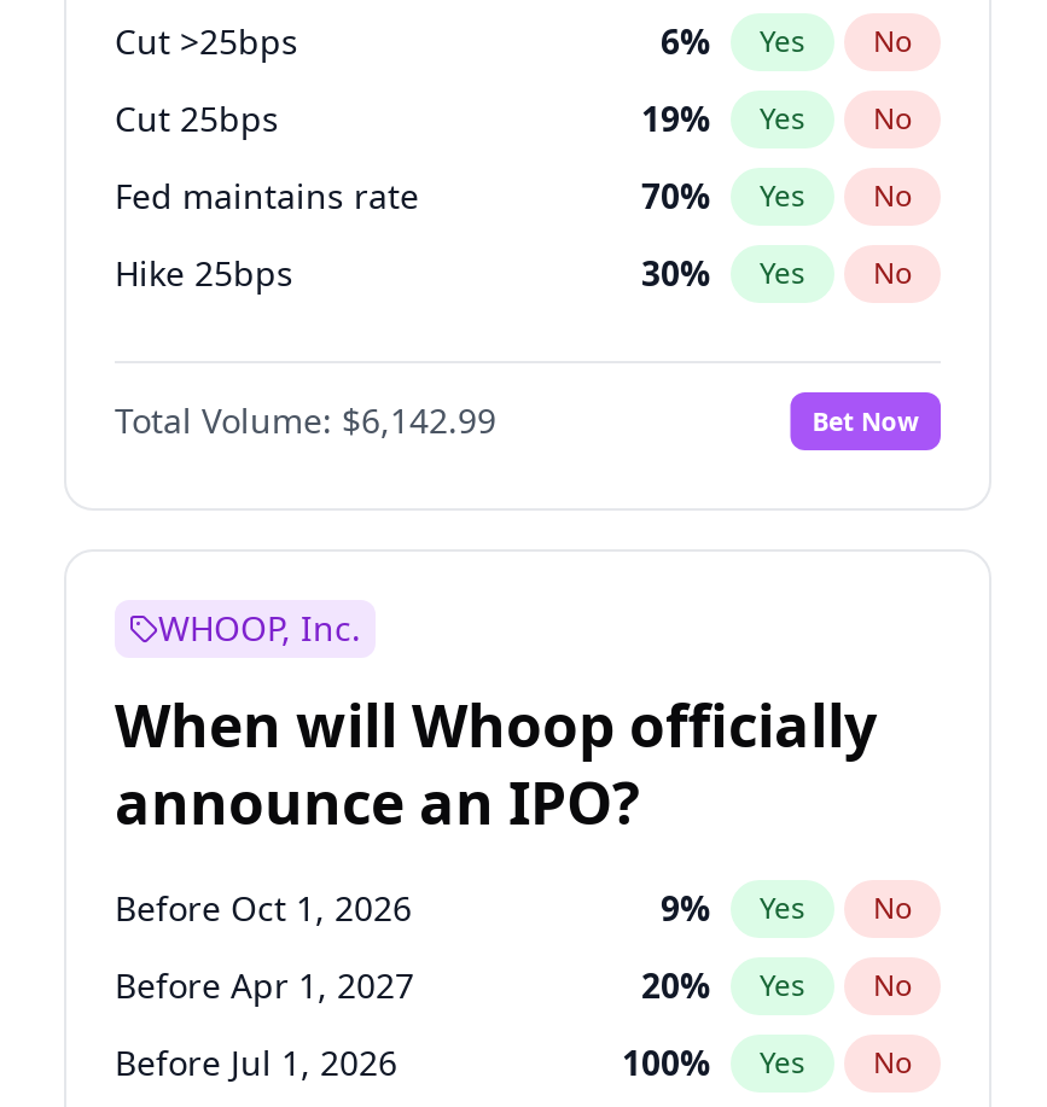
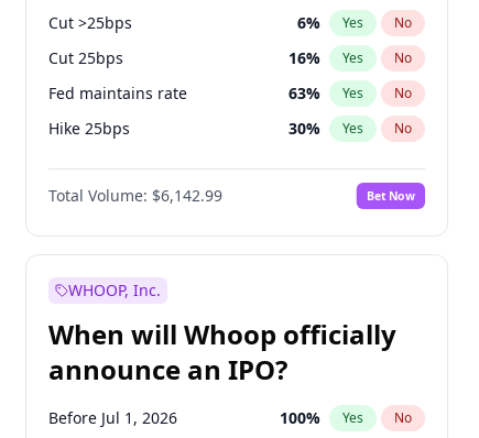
- 19% Yes No
+ 16% Yes No

- 70% Yes No
+ 63% Yes No

- Before Oct 1, 2026
- 9%
- Yes
- No
- Before Apr 1, 2027
- 20%
- Yes
- No
